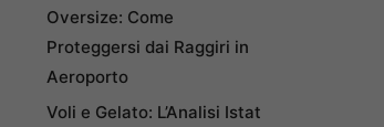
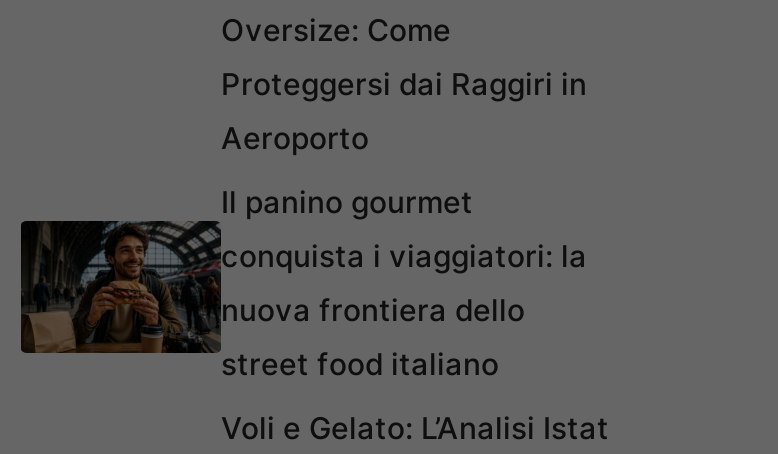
+ [image]
+ Il panino gourmet
+ conquista i viaggiatori: la
+ nuova frontiera dello
+ street food italiano
